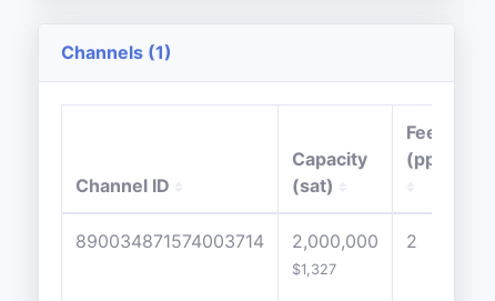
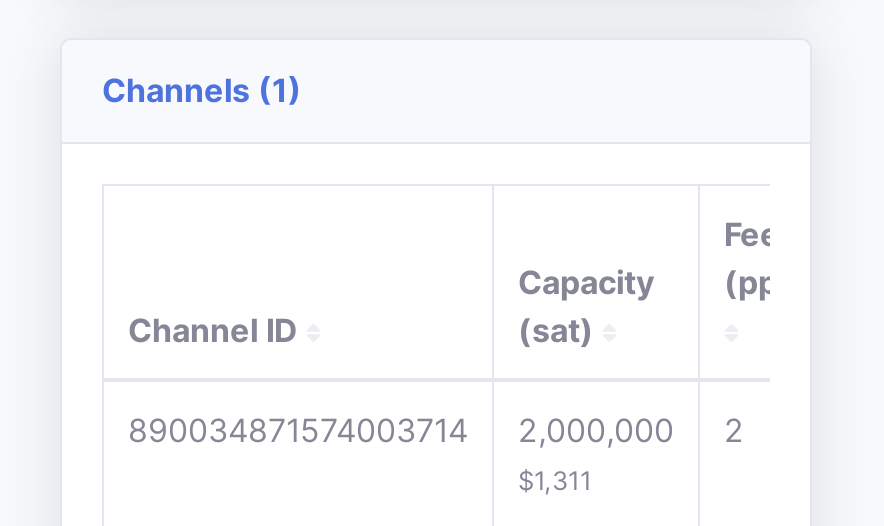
- $1,327
+ $1,311
